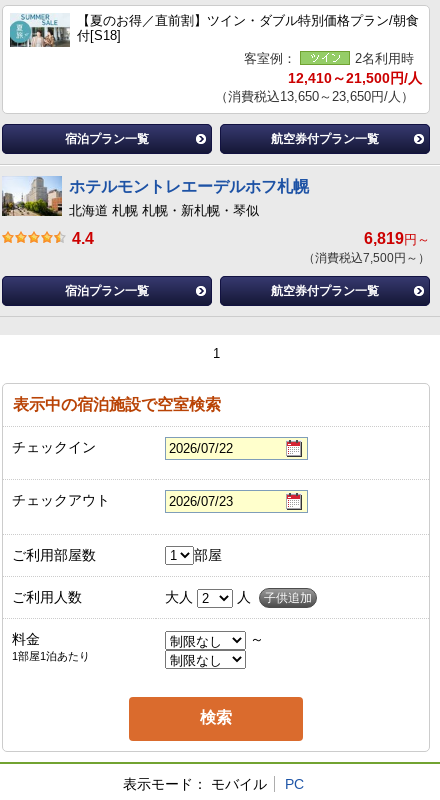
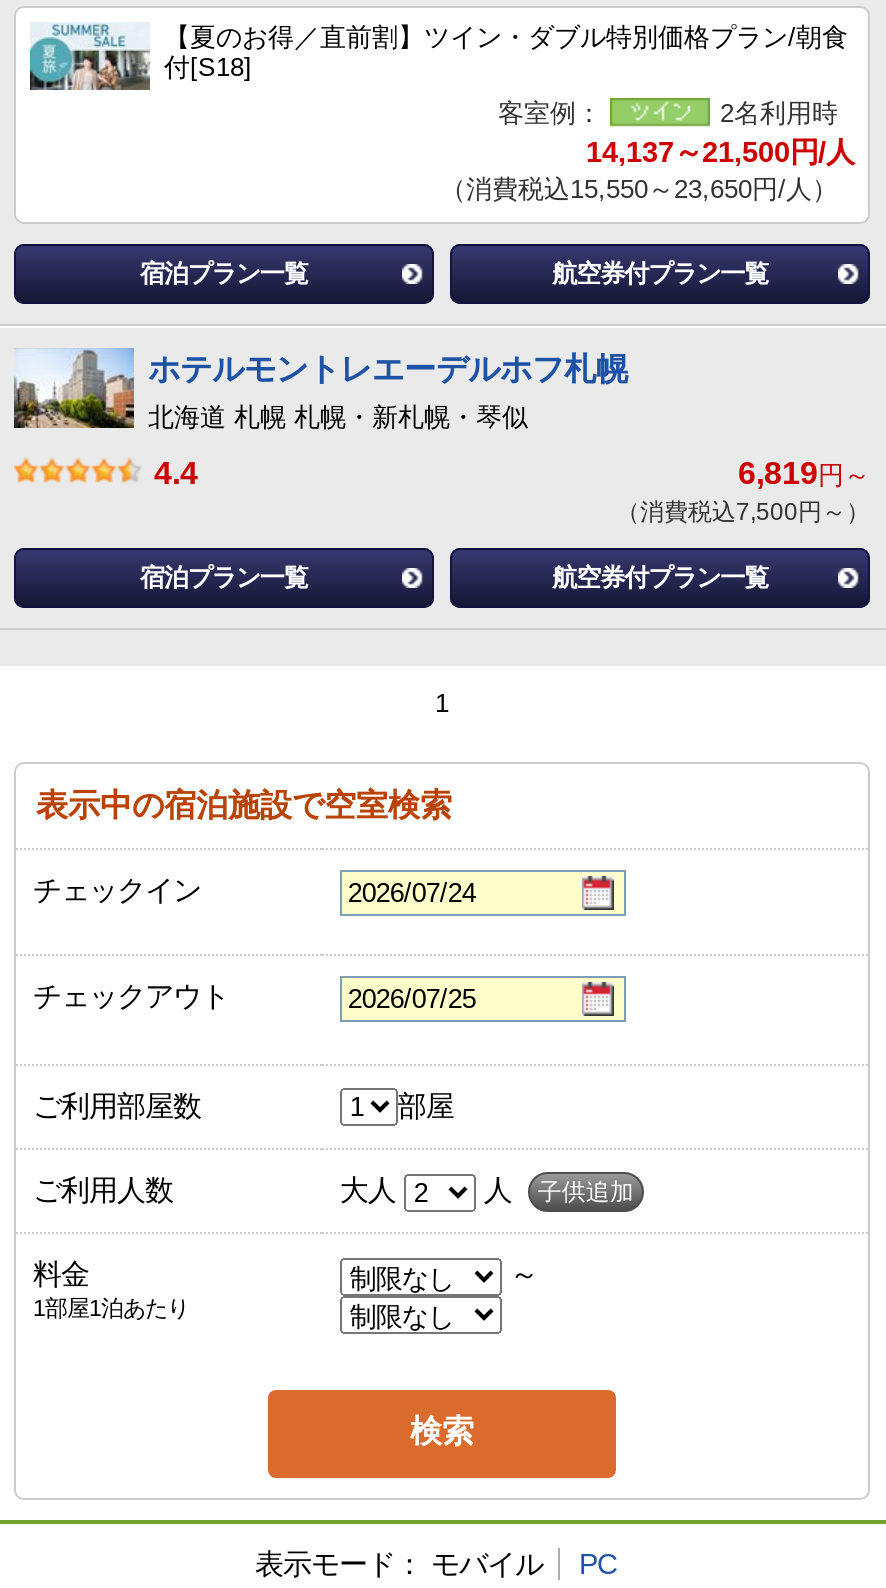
- 12,410～21,500円/人
+ 14,137～21,500円/人

- （消費税込13,650～23,650円/人）
+ （消費税込15,550～23,650円/人）
